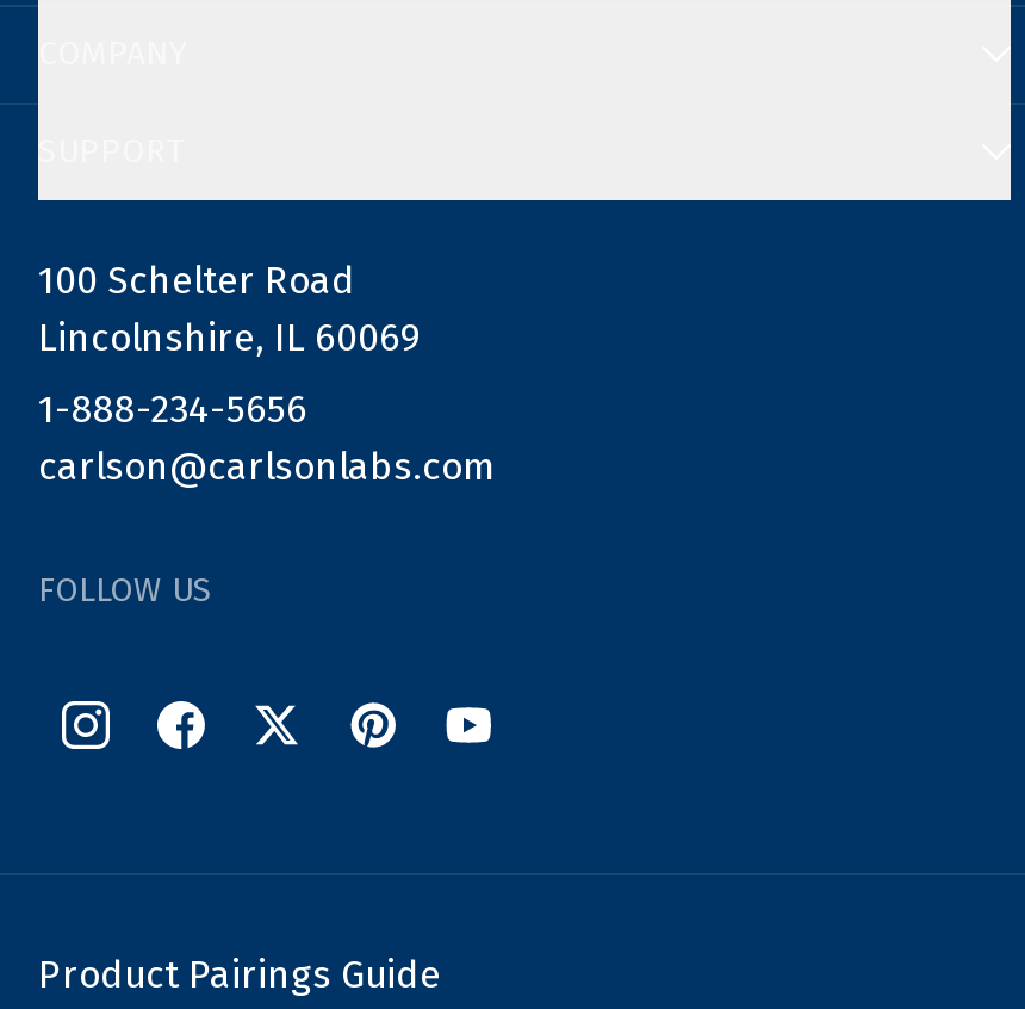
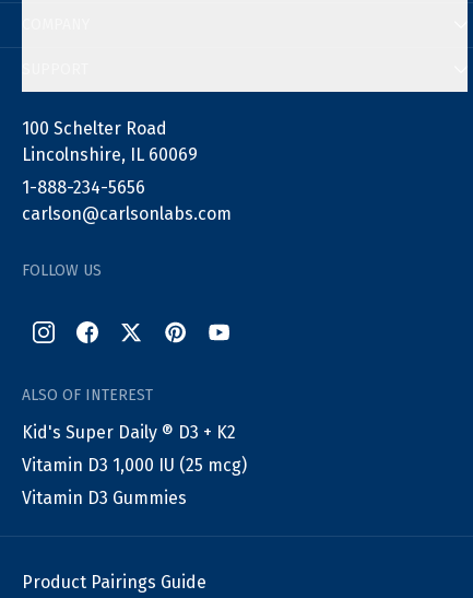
+ ALSO OF INTEREST
+ Kid's Super Daily ® D3 + K2
+ Vitamin D3 1,000 IU (25 mcg)
+ Vitamin D3 Gummies
